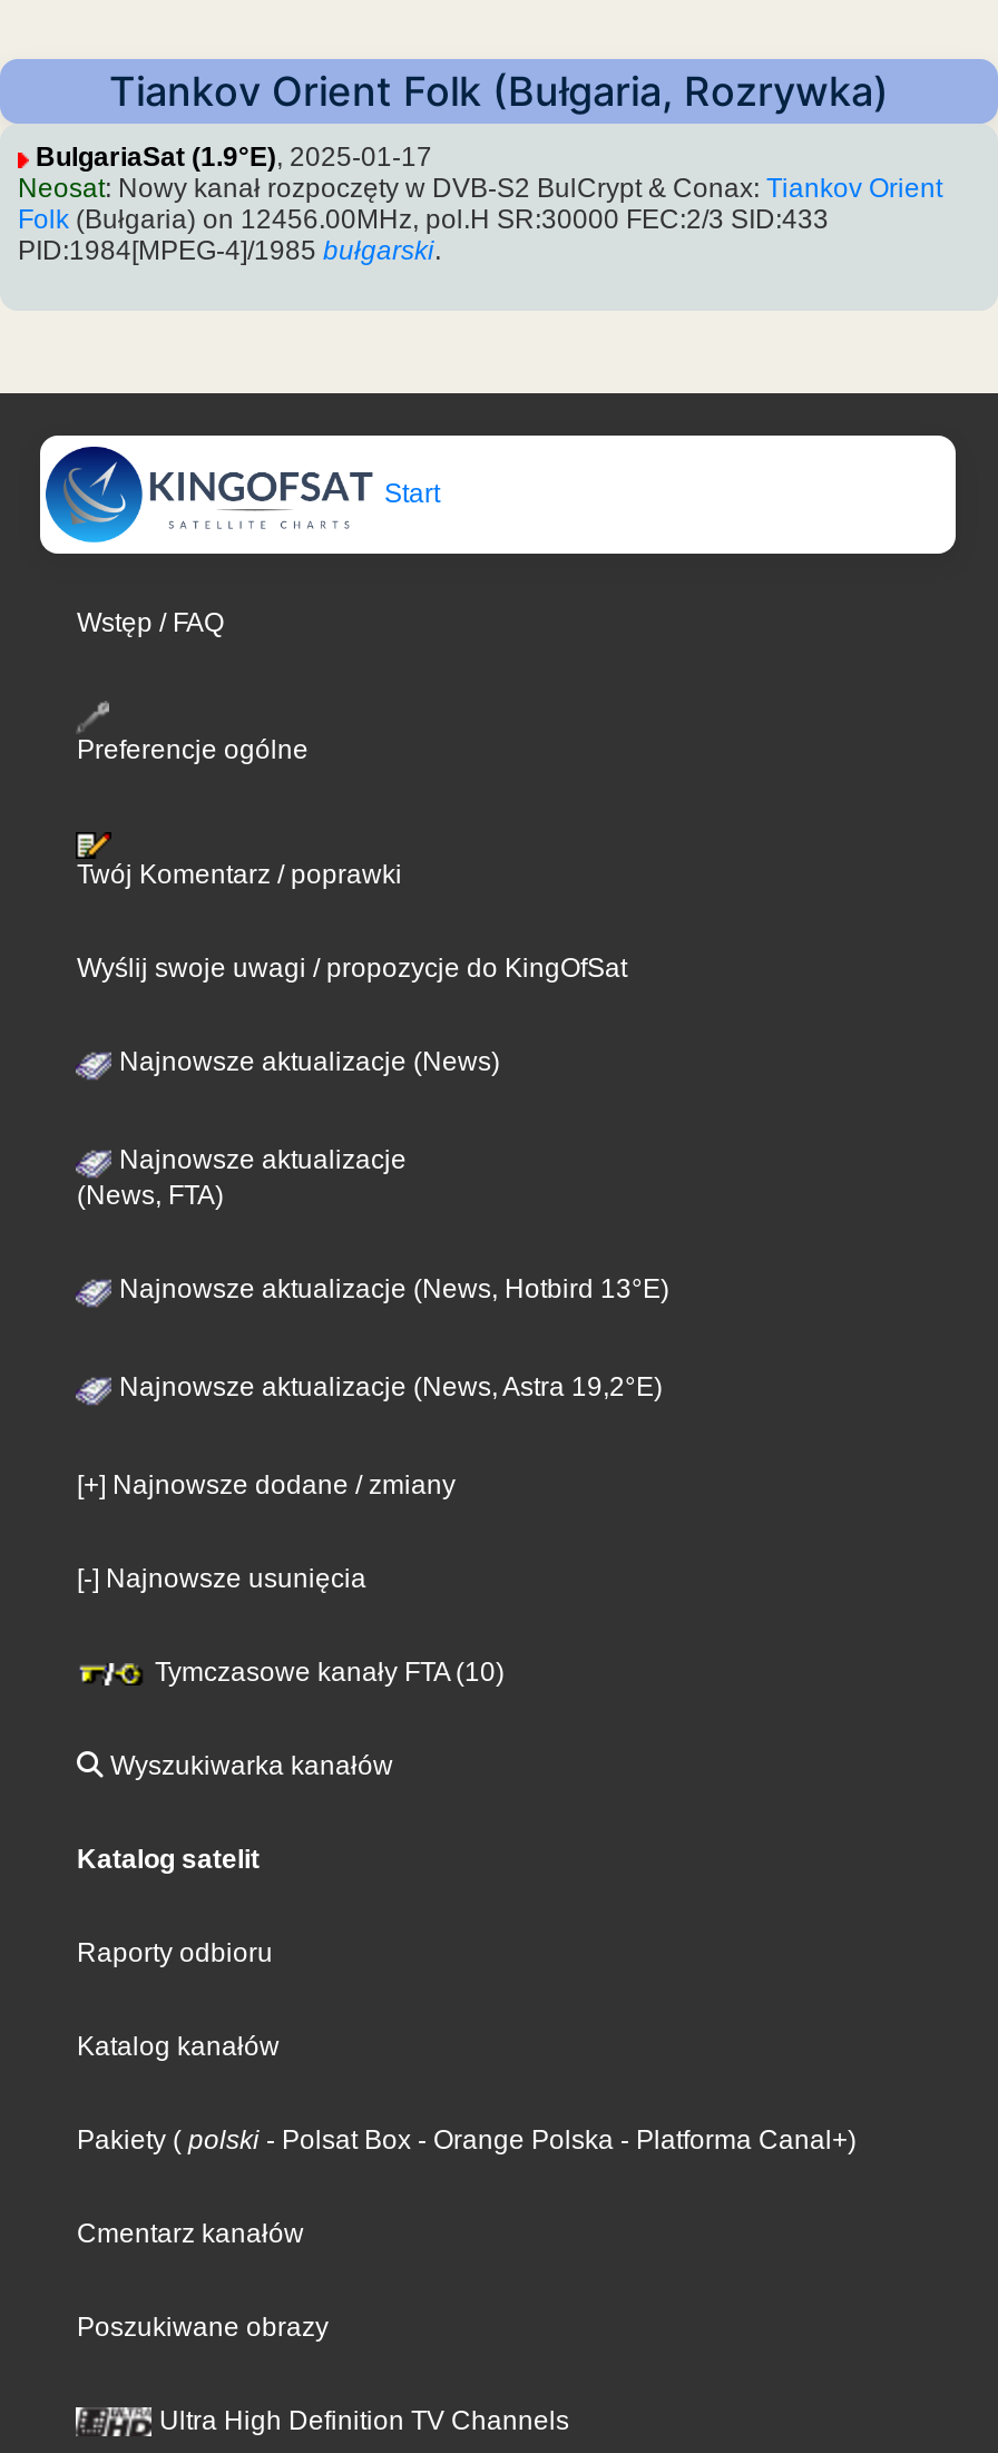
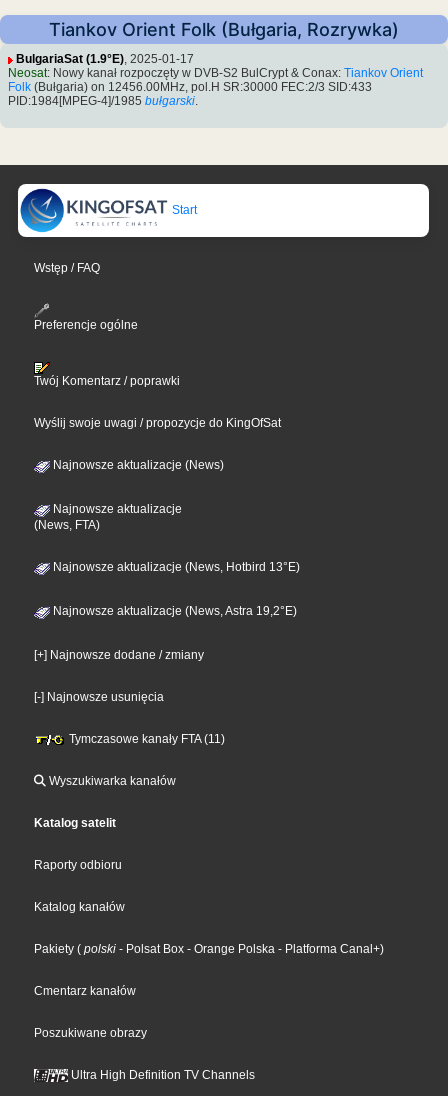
- Tymczasowe kanały FTA (10)
+ Tymczasowe kanały FTA (11)
